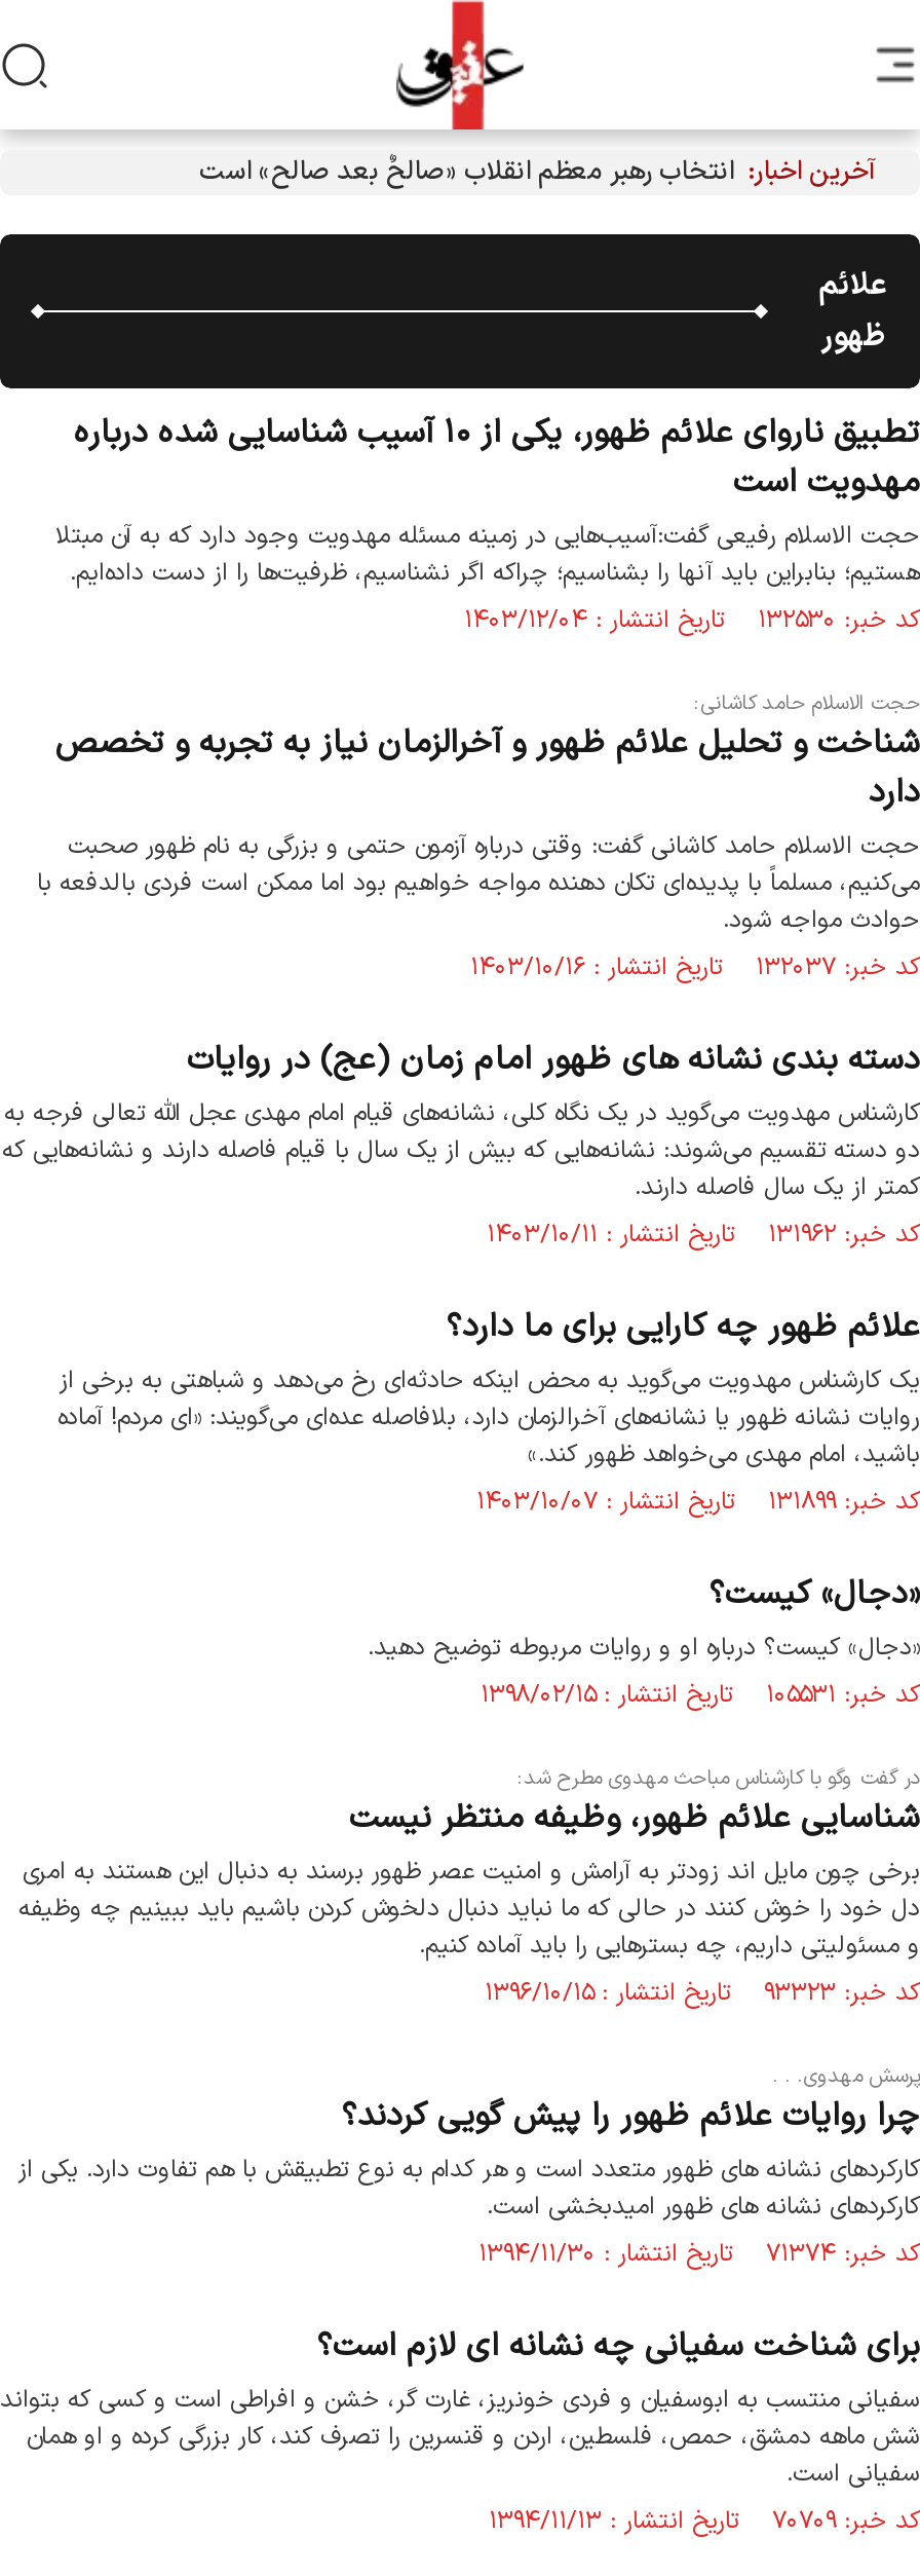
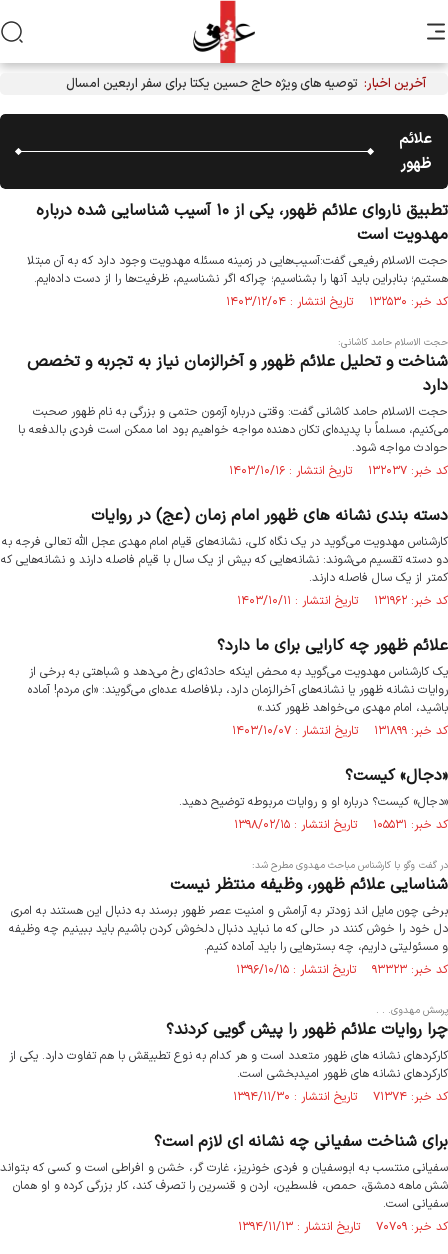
- آخرین اخبار: انتخاب رهبر معظم انقلاب «صالحٌ بعد صالح» است
+ آخرین اخبار: توصیه های ویژه حاج حسین یکتا برای سفر اربعین امسال
